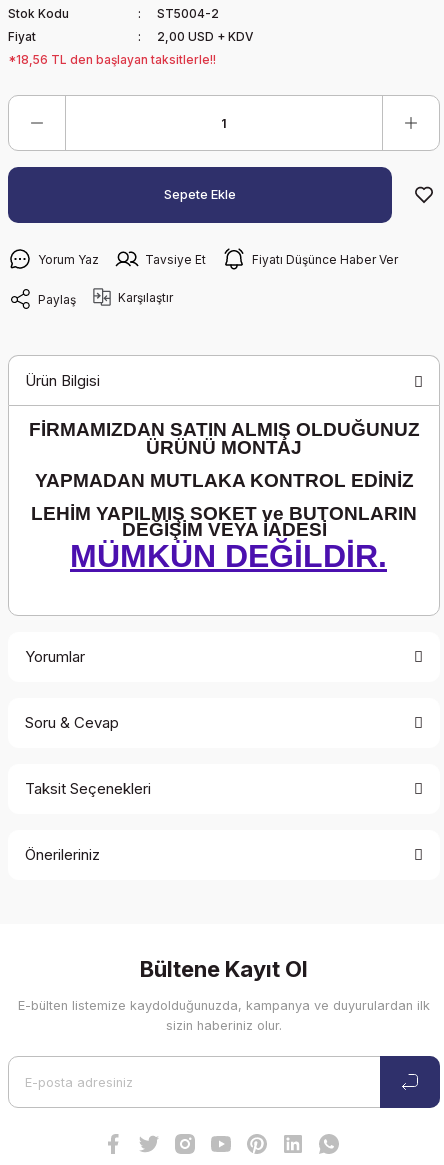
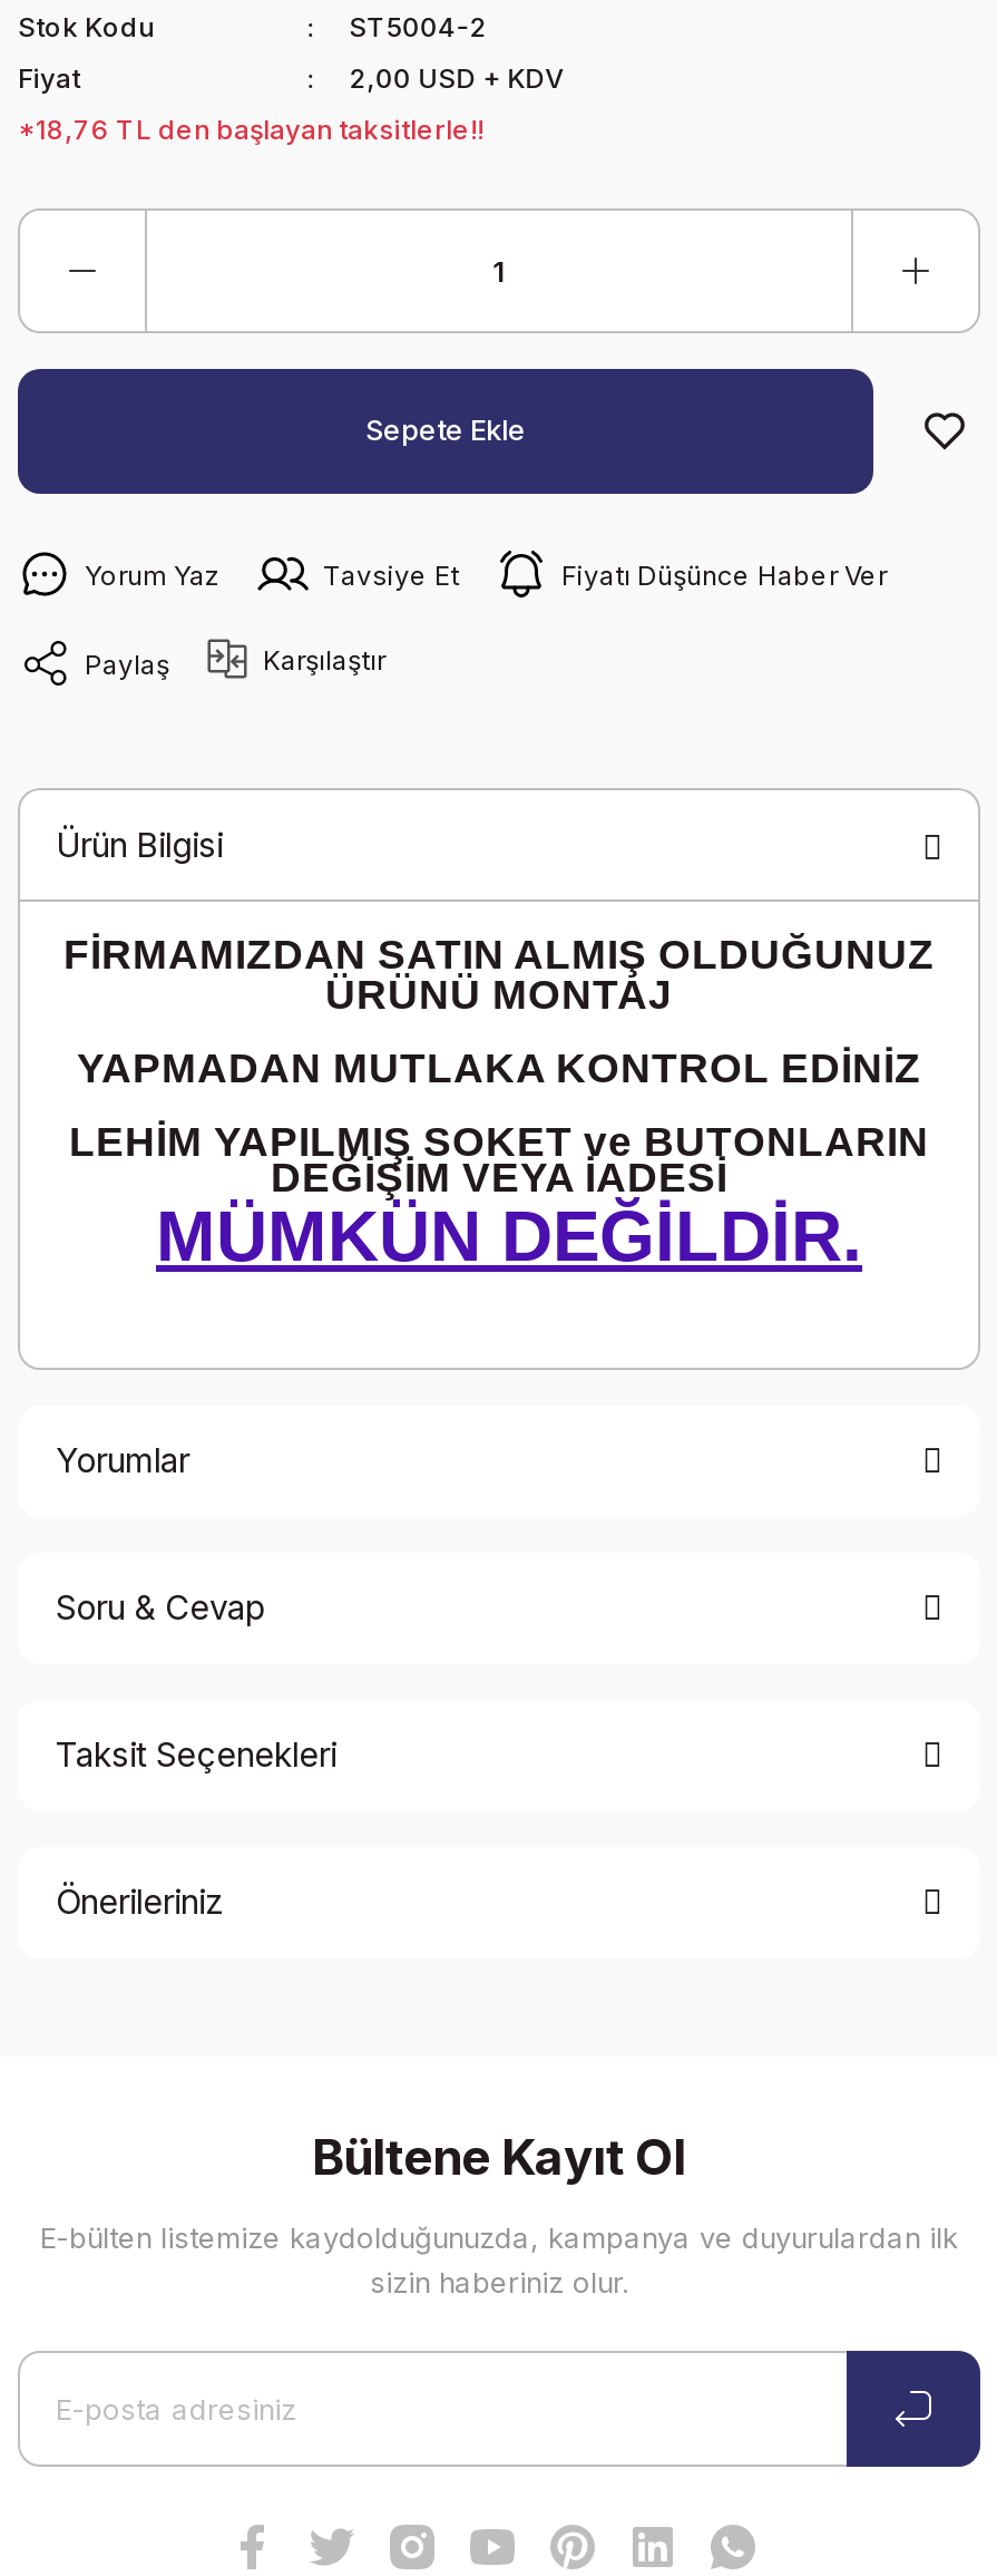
- *18,56 TL den başlayan taksitlerle!!
+ *18,76 TL den başlayan taksitlerle!!
